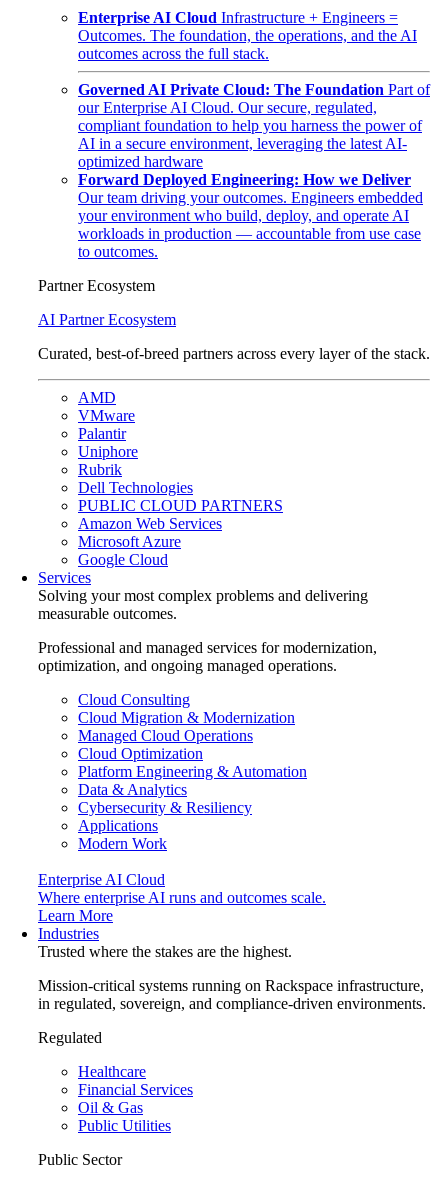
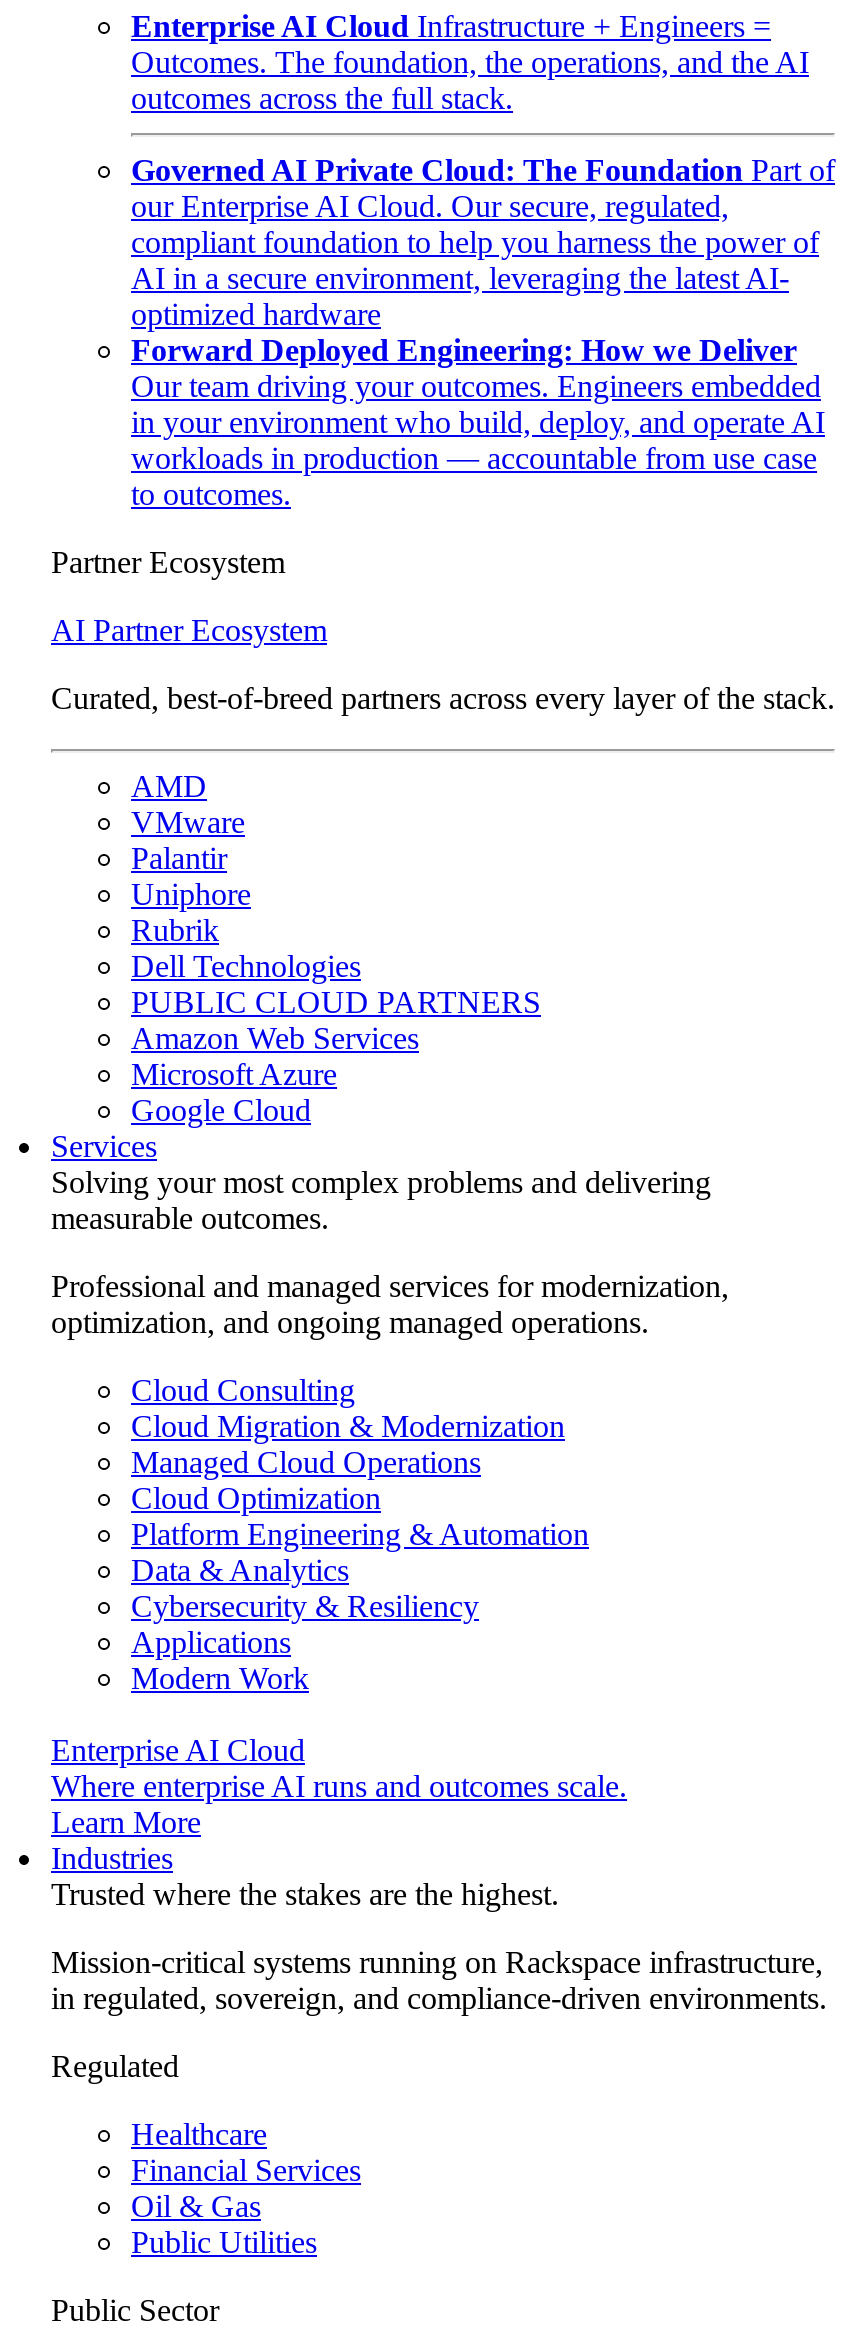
- your environment who build, deploy, and operate AI
+ in your environment who build, deploy, and operate AI
